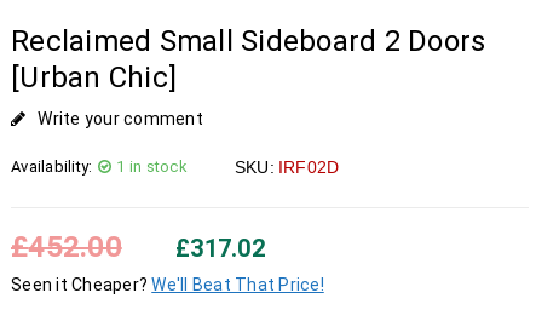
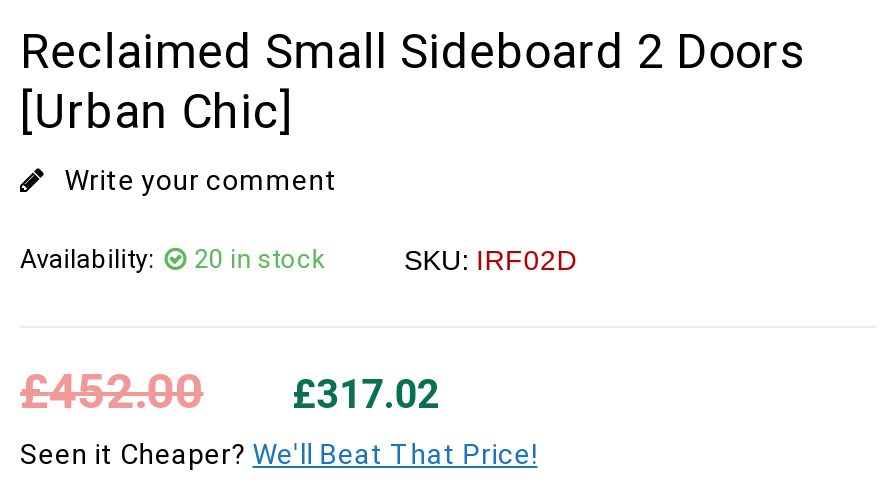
- Availability: 1 in stock
+ Availability: 20 in stock
